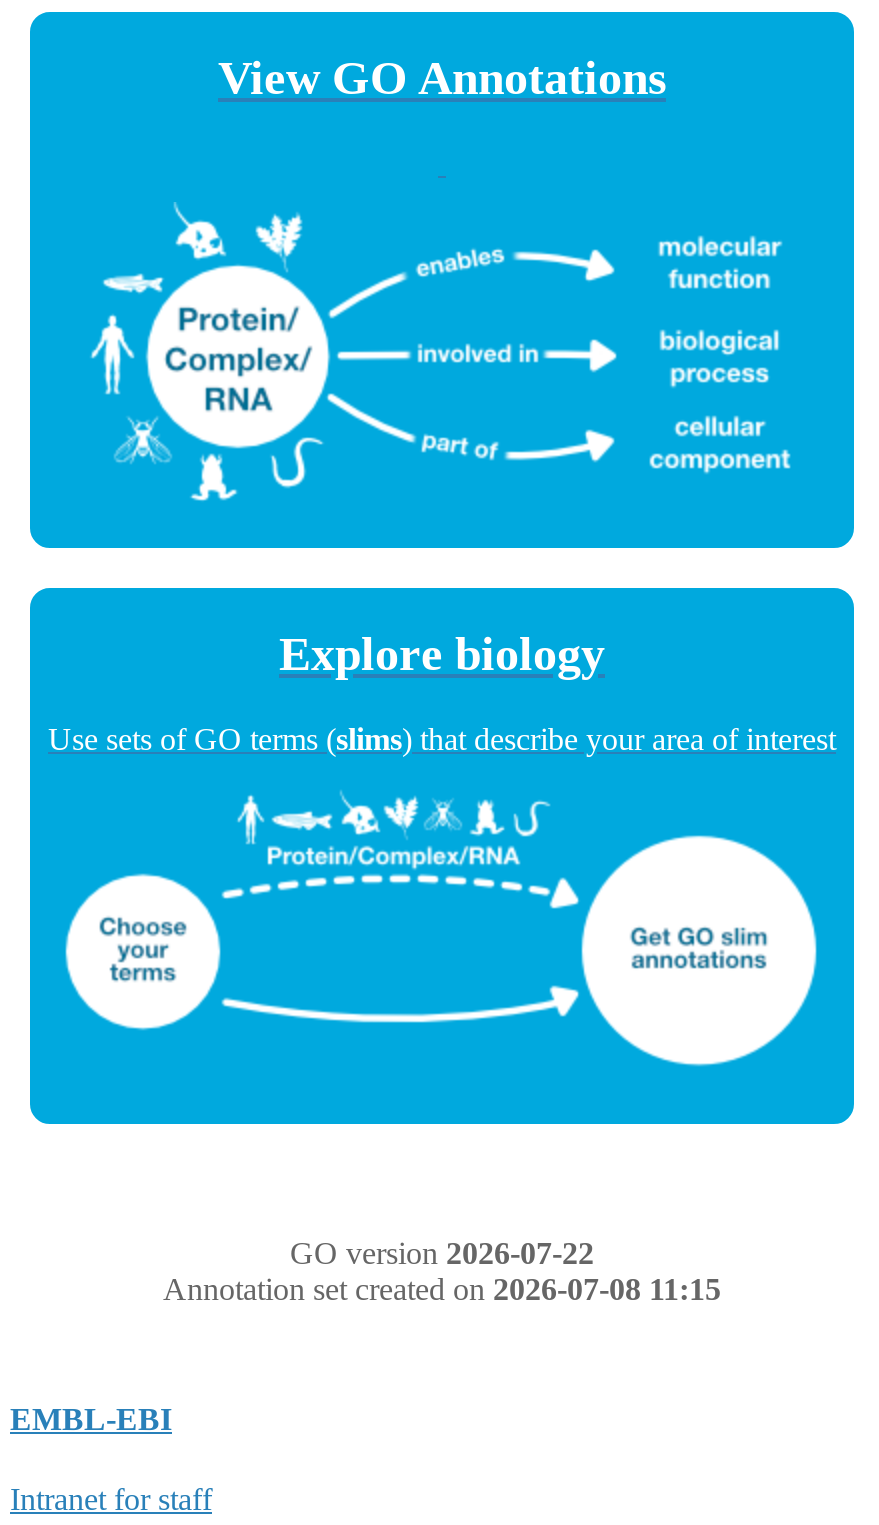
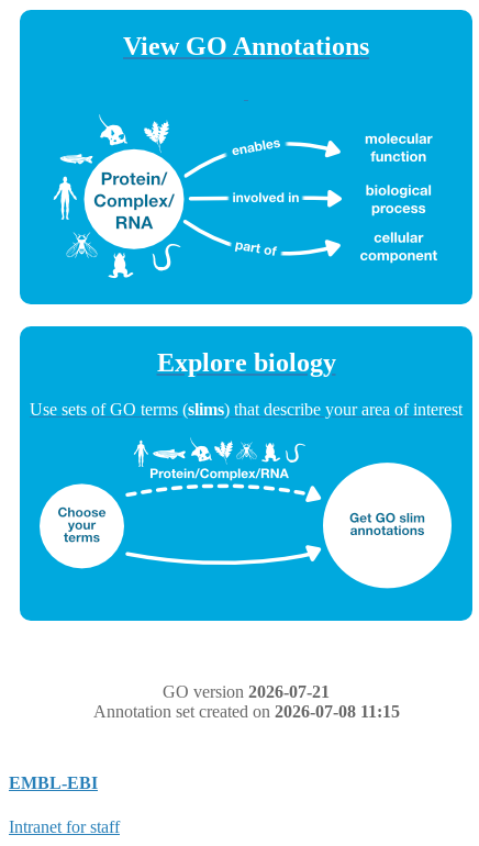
- GO version 2026-07-22
+ GO version 2026-07-21
